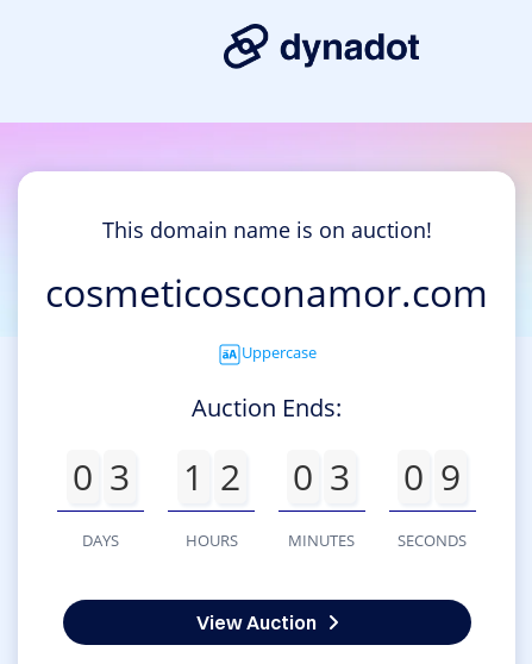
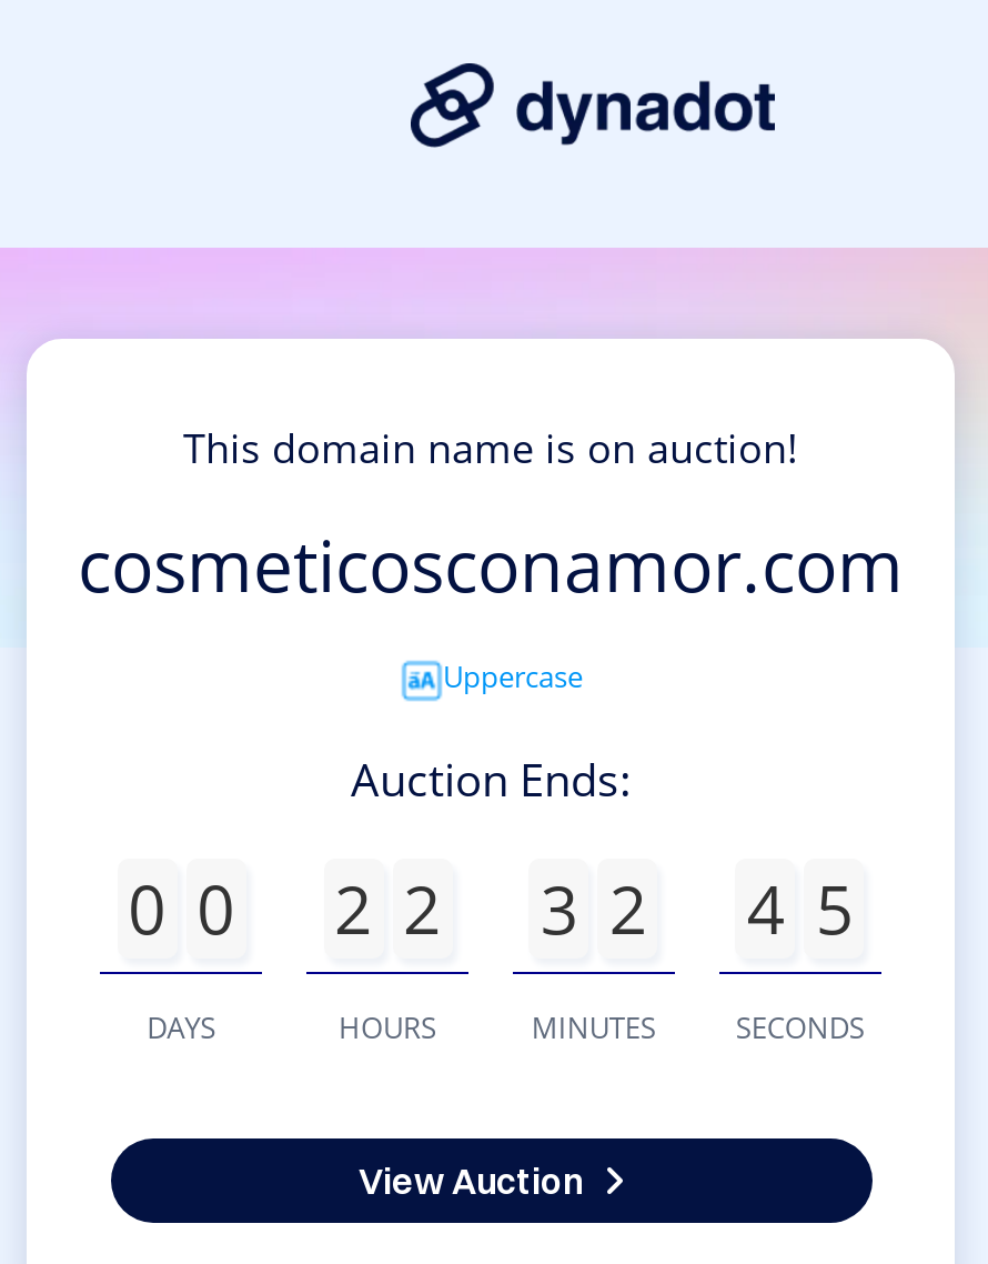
- 0 3
+ 0 0

- 1 2
+ 2 2

- 0 3
+ 3 2

- 0 9
+ 4 5
